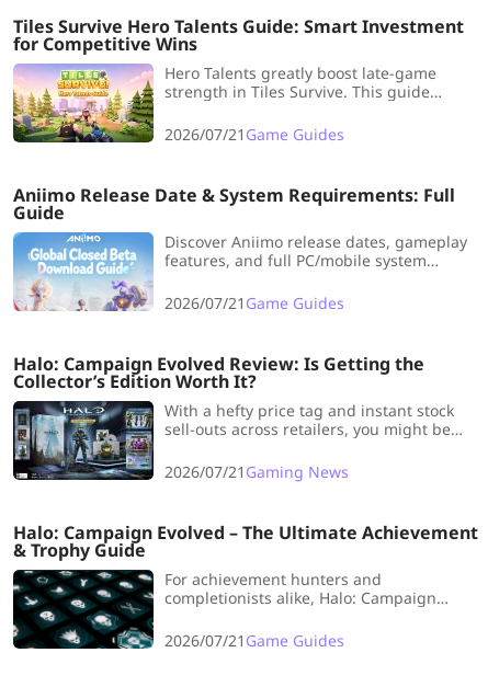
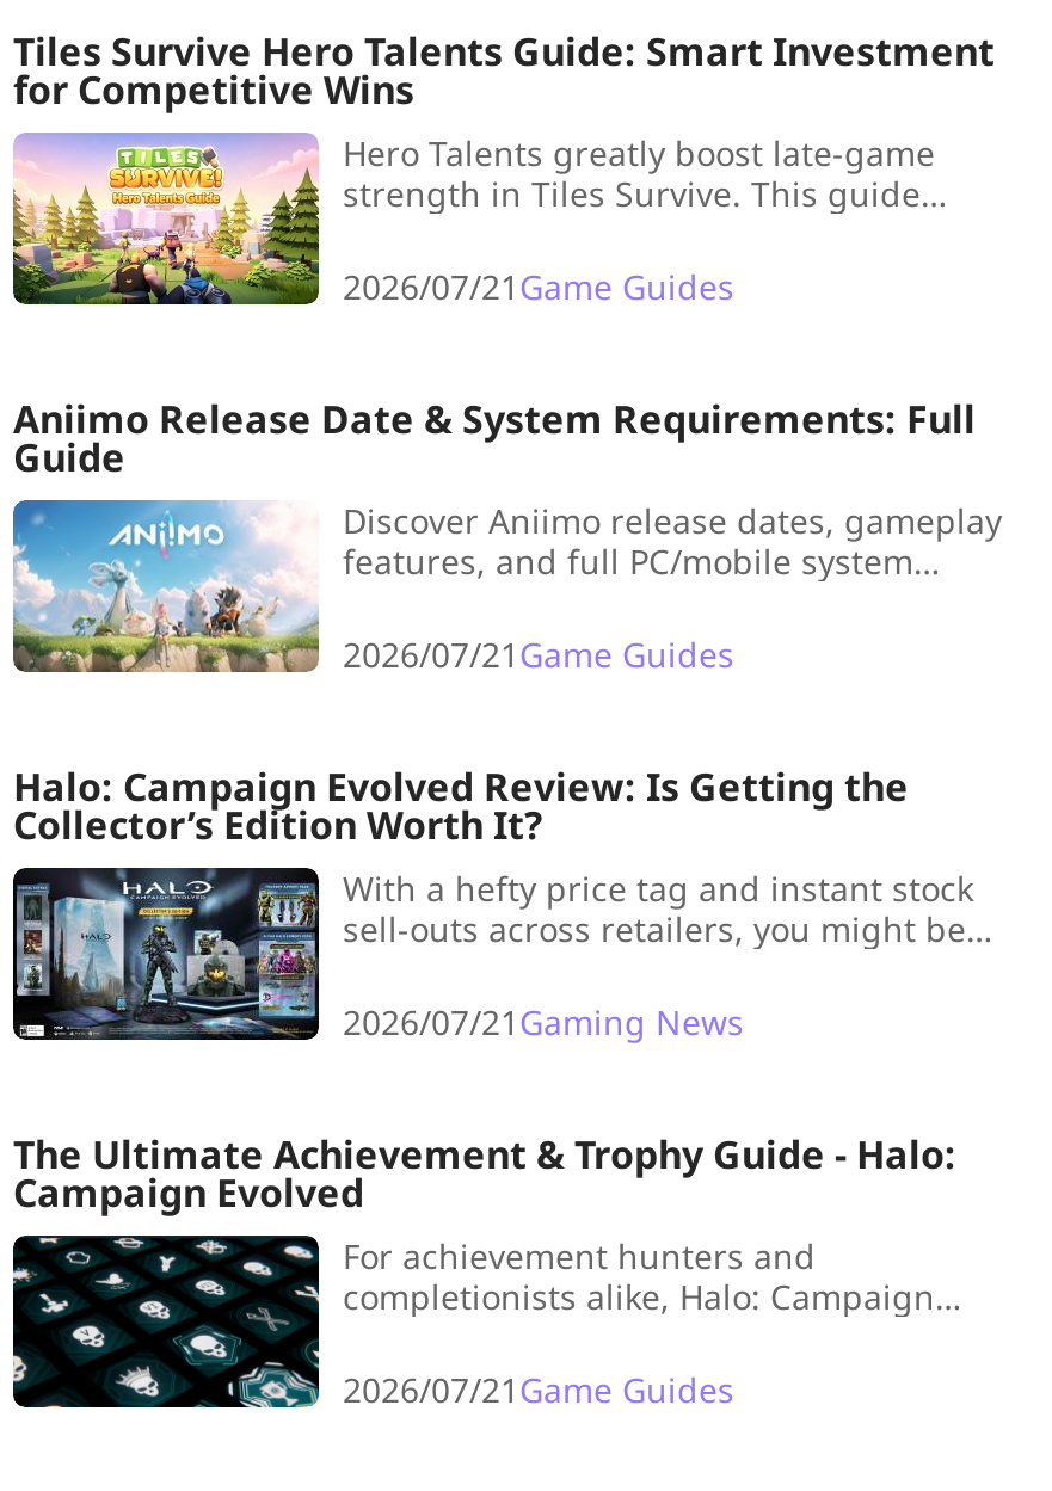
- [image]
+ [image]

- Halo: Campaign Evolved – The Ultimate Achievement
- & Trophy Guide
+ The Ultimate Achievement & Trophy Guide - Halo:
+ Campaign Evolved
